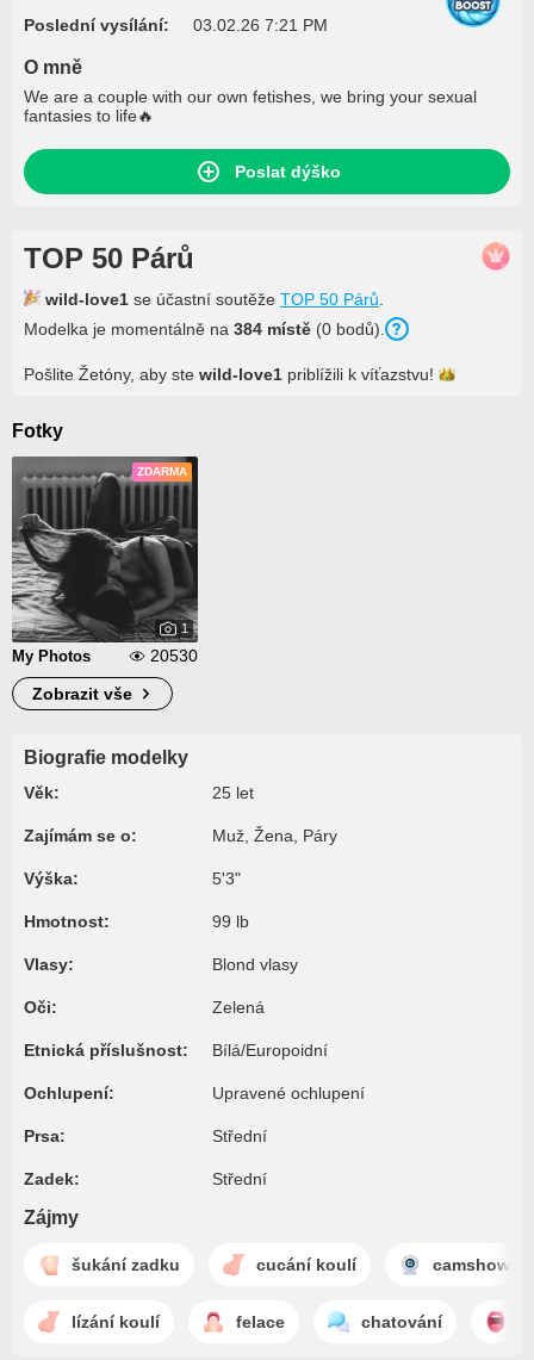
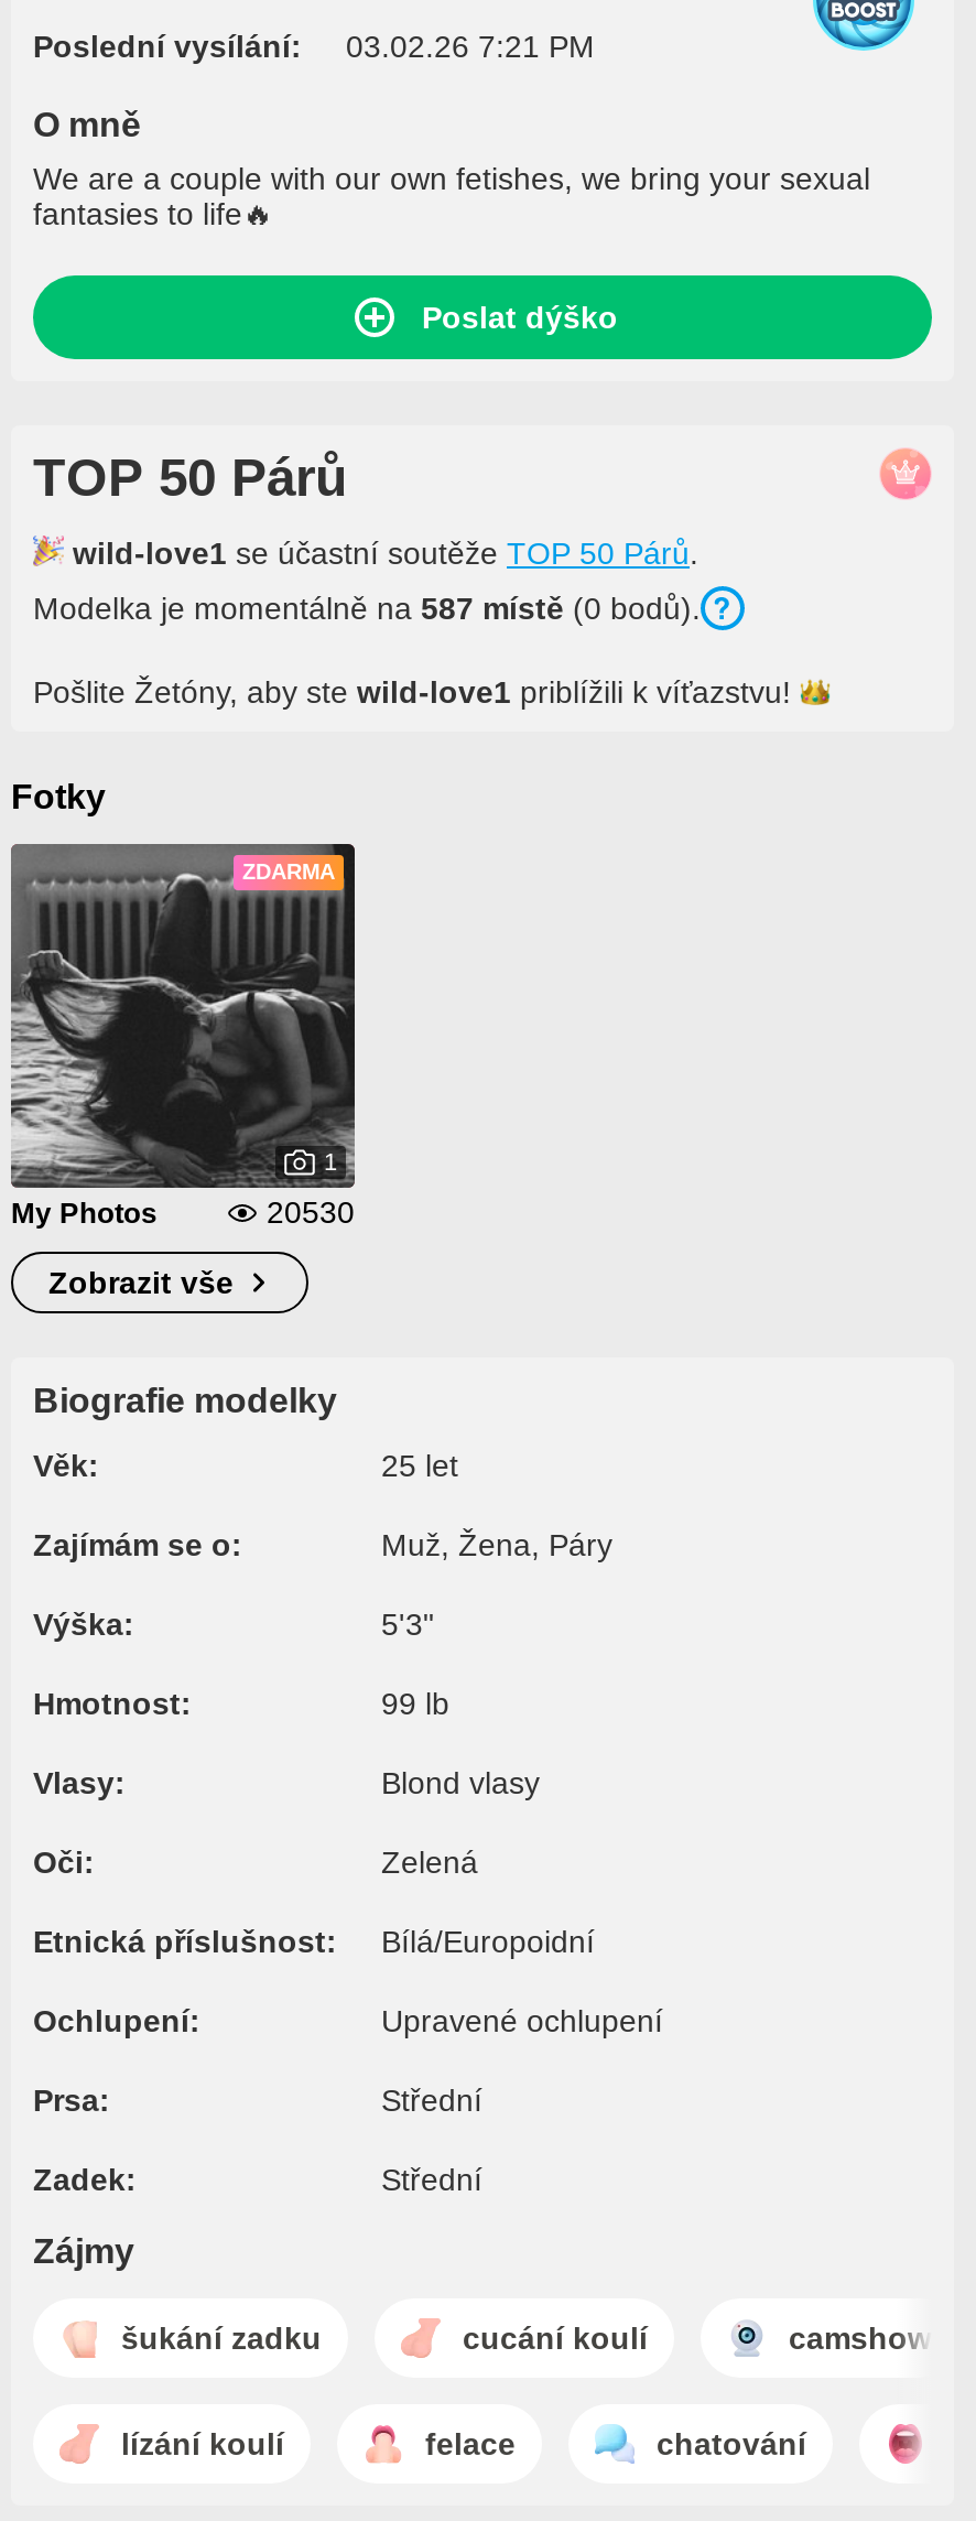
- Modelka je momentálně na 384 místě (0 bodů).
+ Modelka je momentálně na 587 místě (0 bodů).
